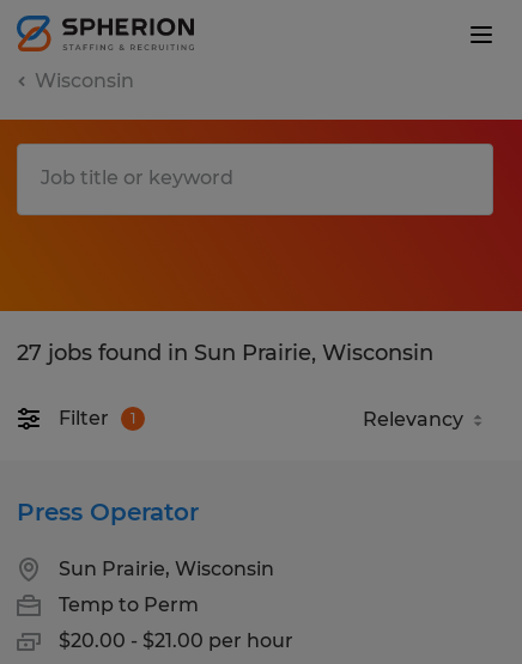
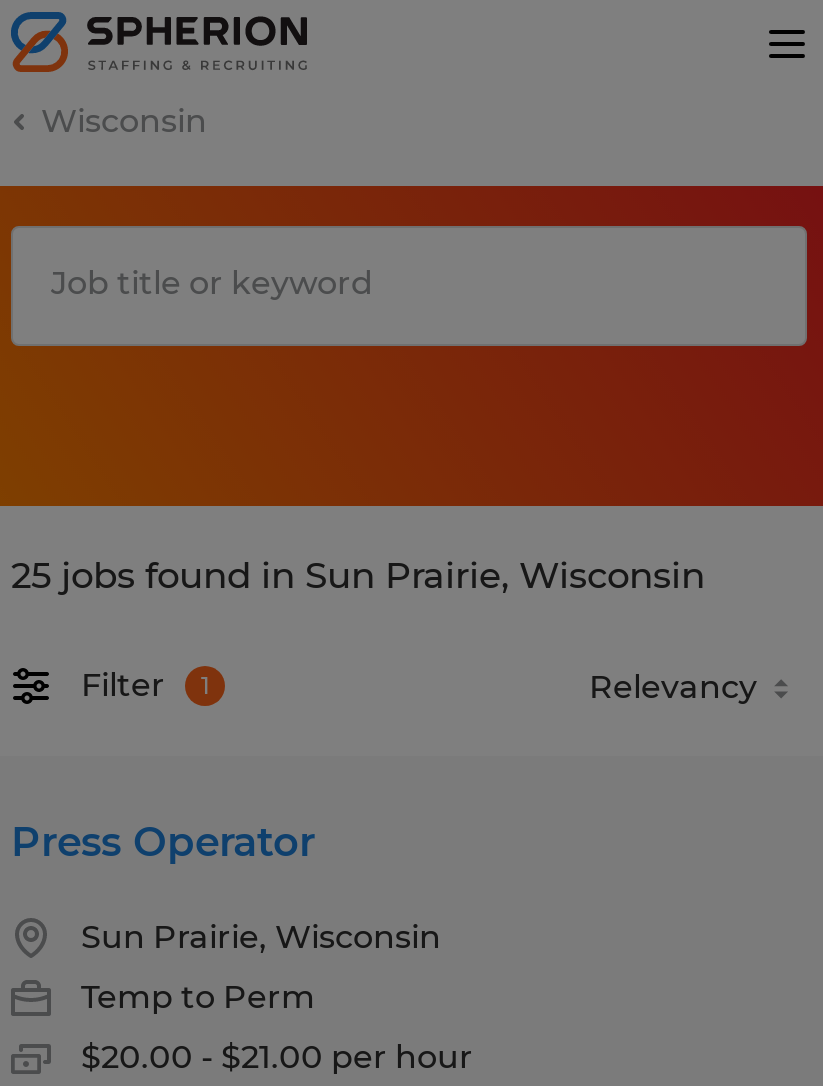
- 27 jobs found in Sun Prairie, Wisconsin
+ 25 jobs found in Sun Prairie, Wisconsin
